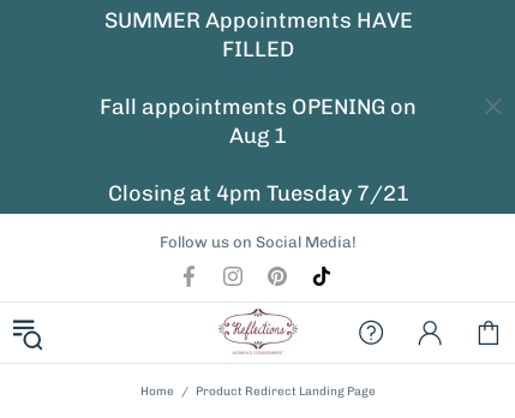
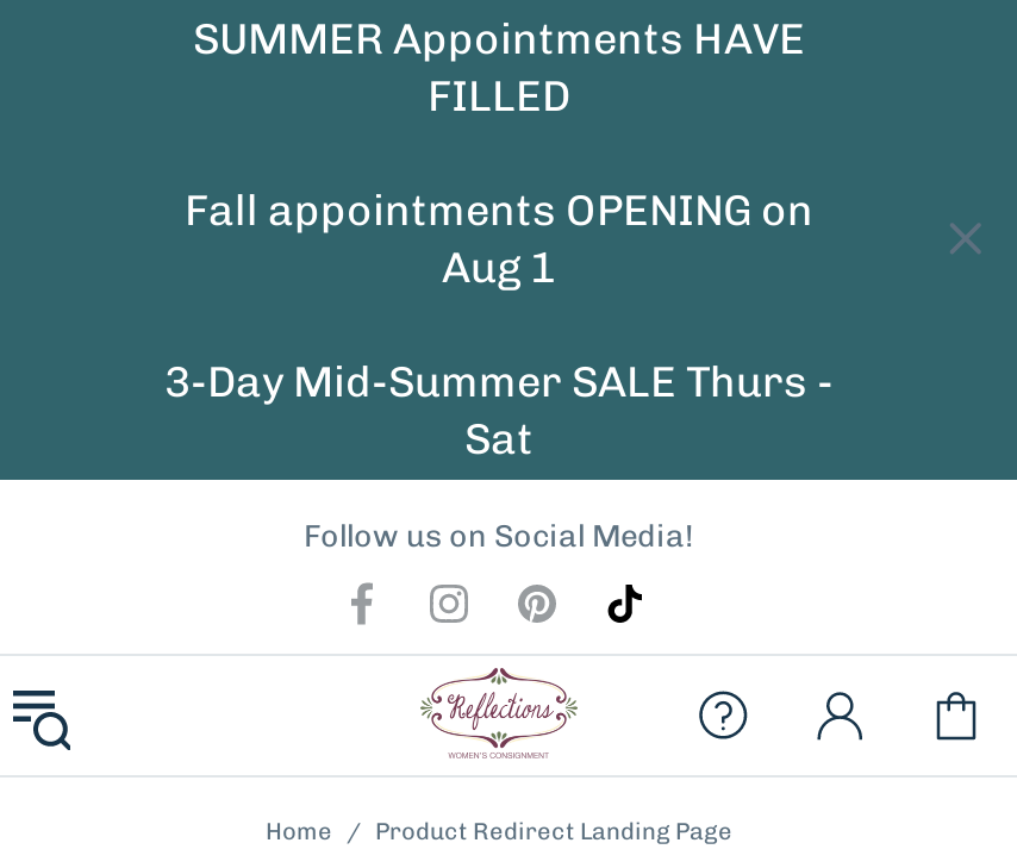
- Closing at 4pm Tuesday 7/21
+ 3-Day Mid-Summer SALE Thurs -
+ Sat
